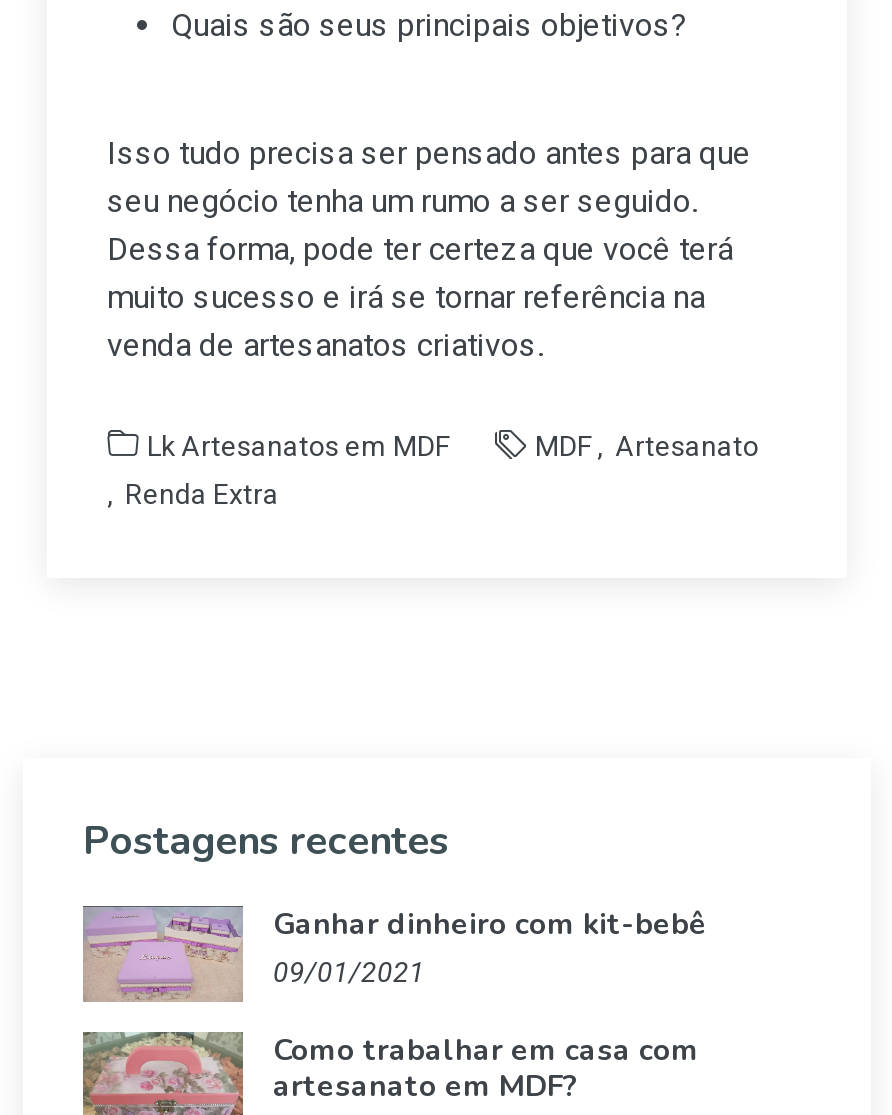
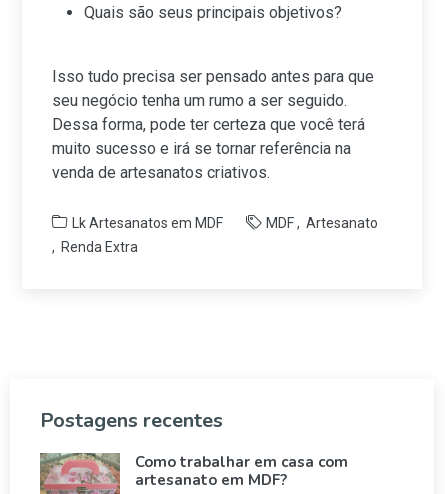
- [image]
- Ganhar dinheiro com kit-bebê
- 09/01/2021
